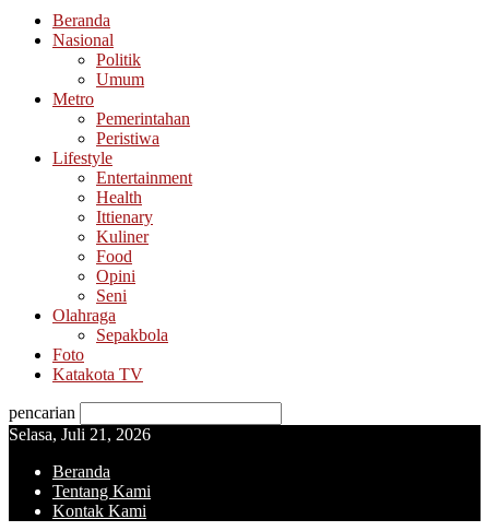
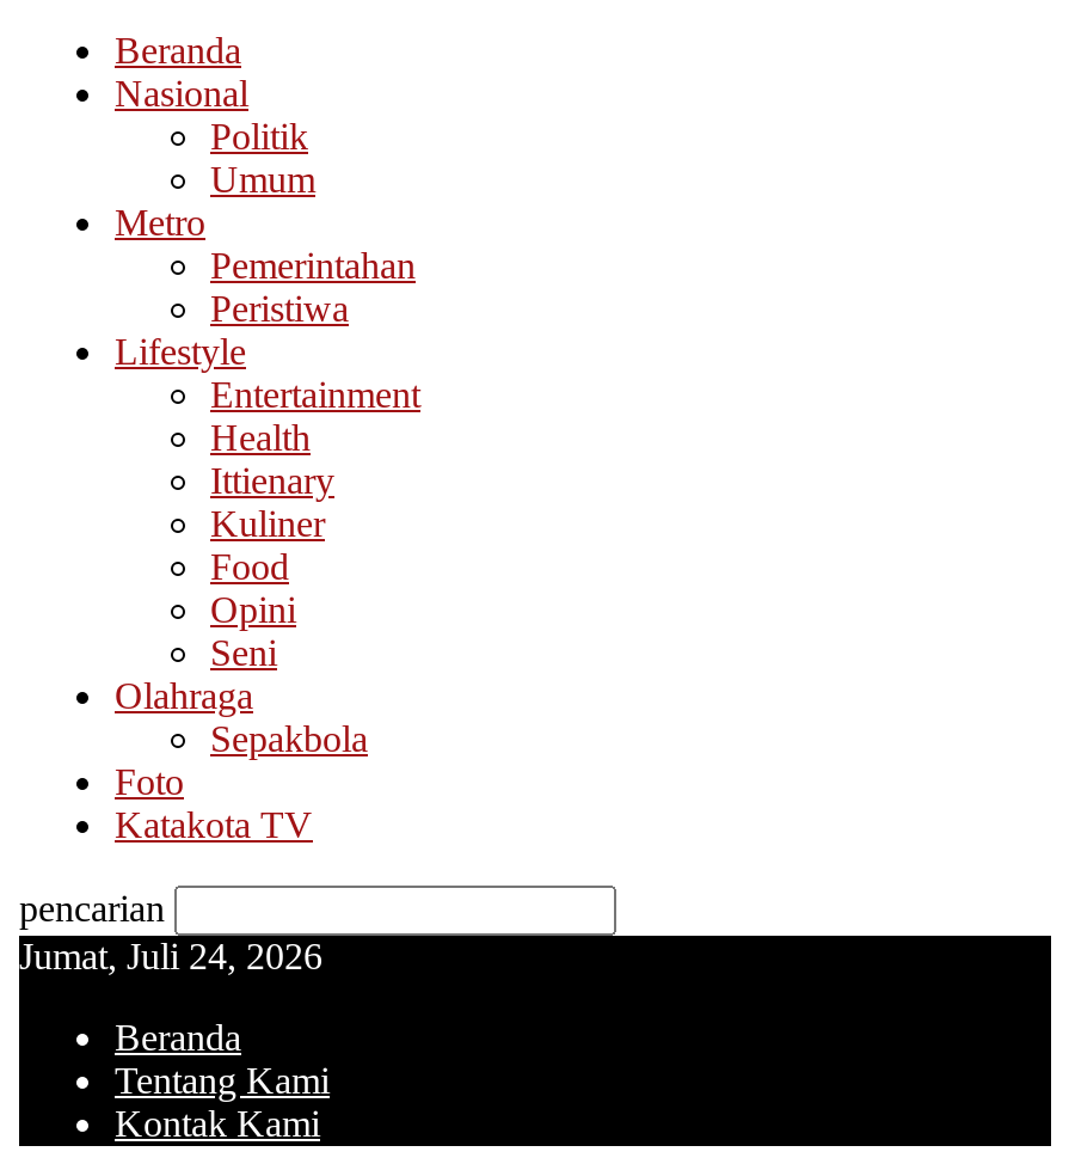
- Selasa, Juli 21, 2026
+ Jumat, Juli 24, 2026
